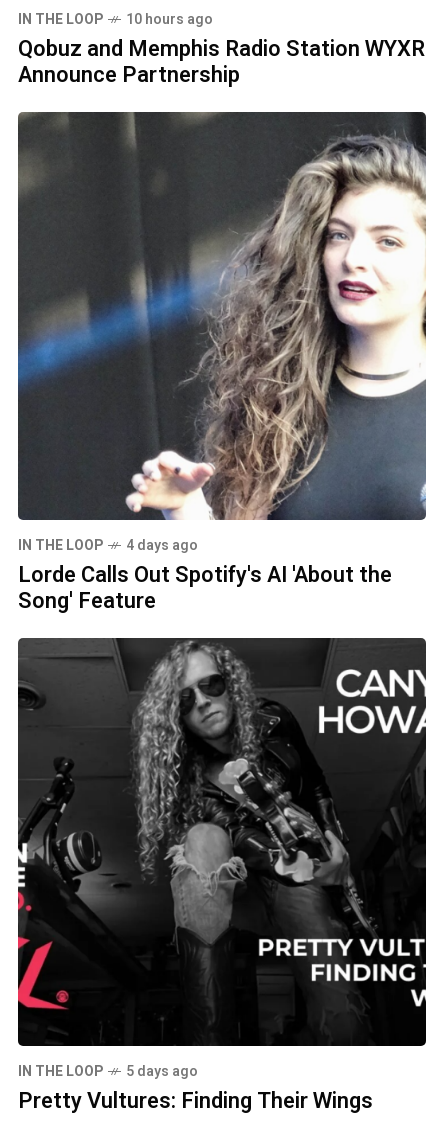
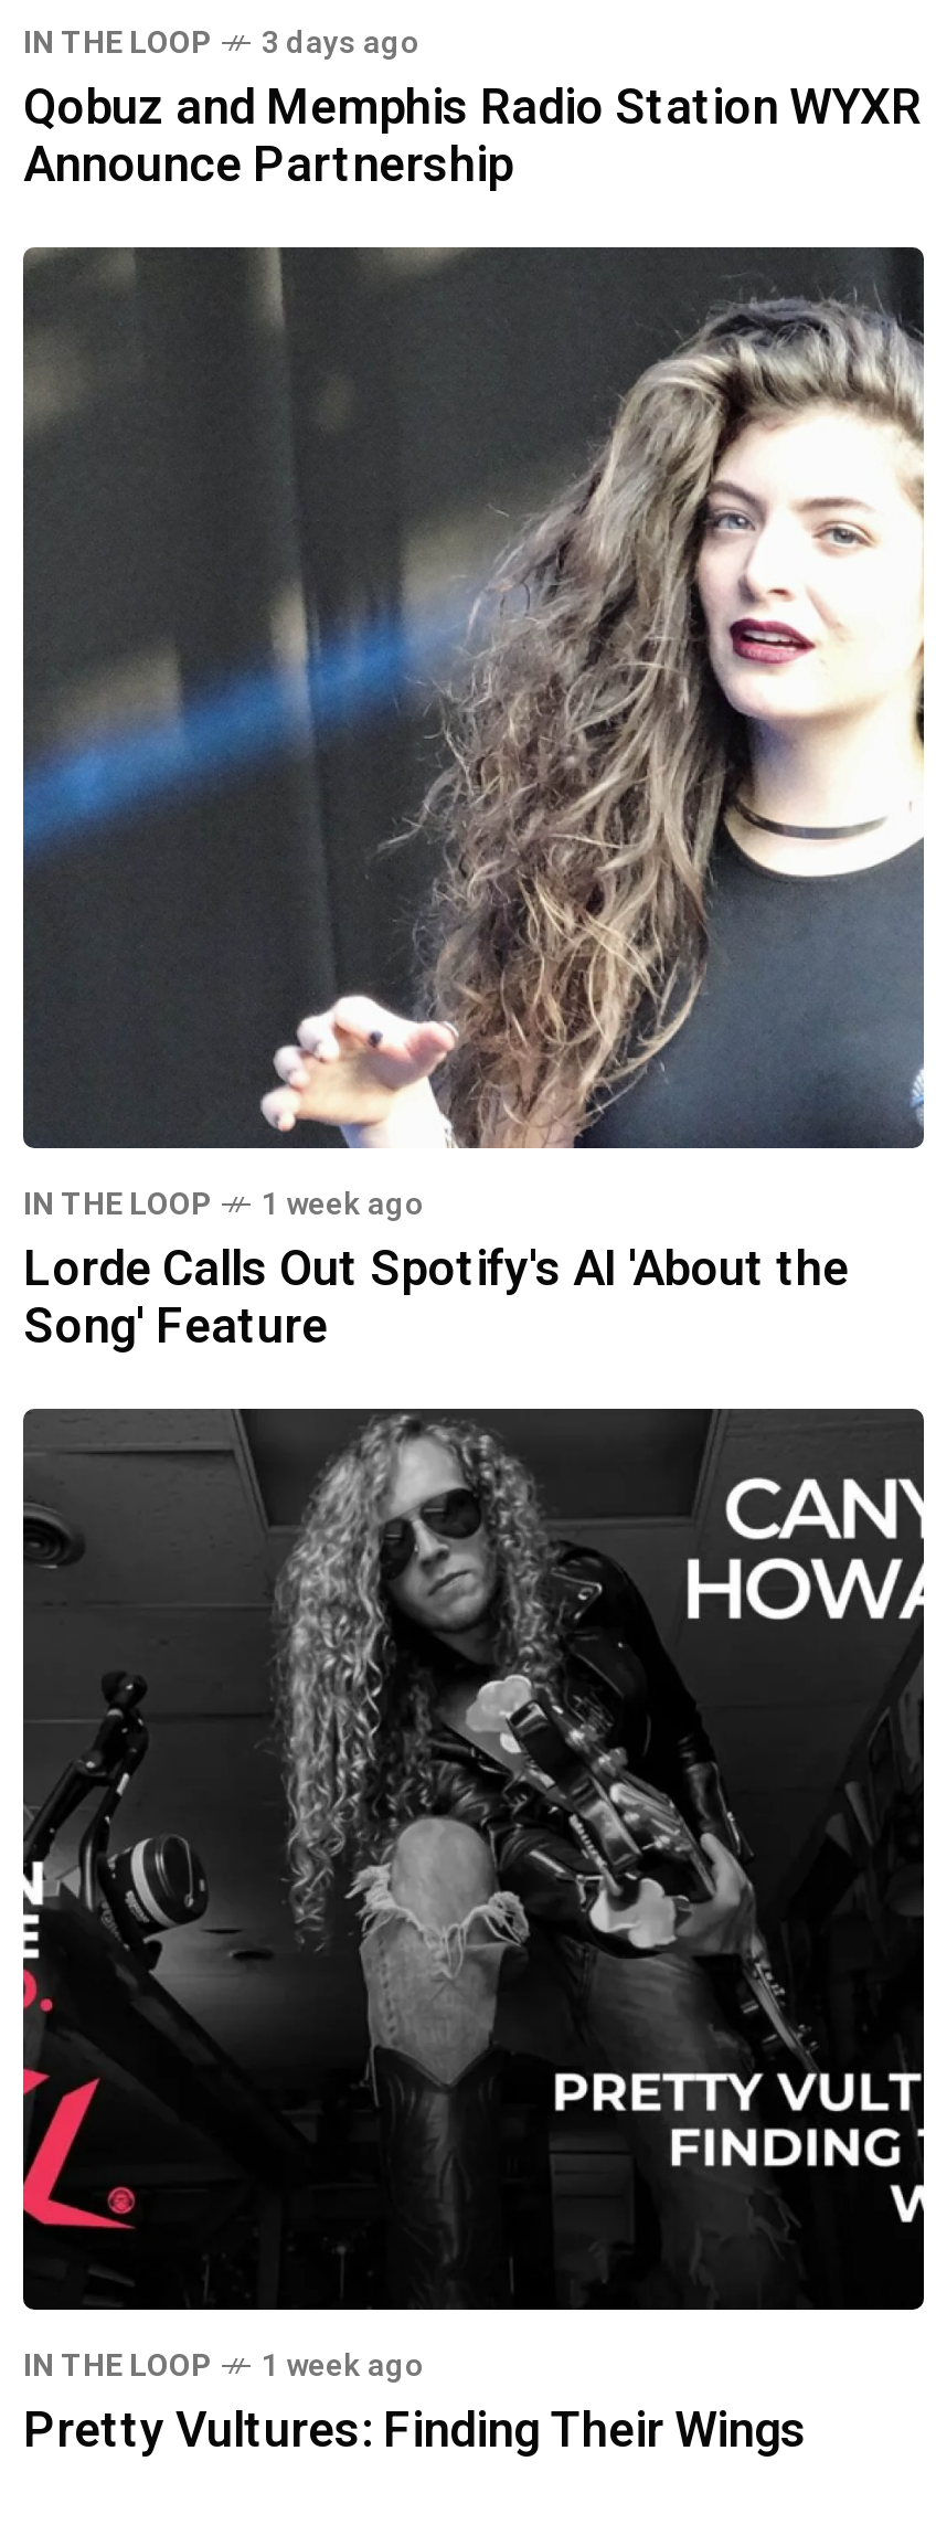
- IN THE LOOP 10 hours ago
+ IN THE LOOP 3 days ago

- IN THE LOOP 4 days ago
+ IN THE LOOP 1 week ago

- IN THE LOOP 5 days ago
+ IN THE LOOP 1 week ago
